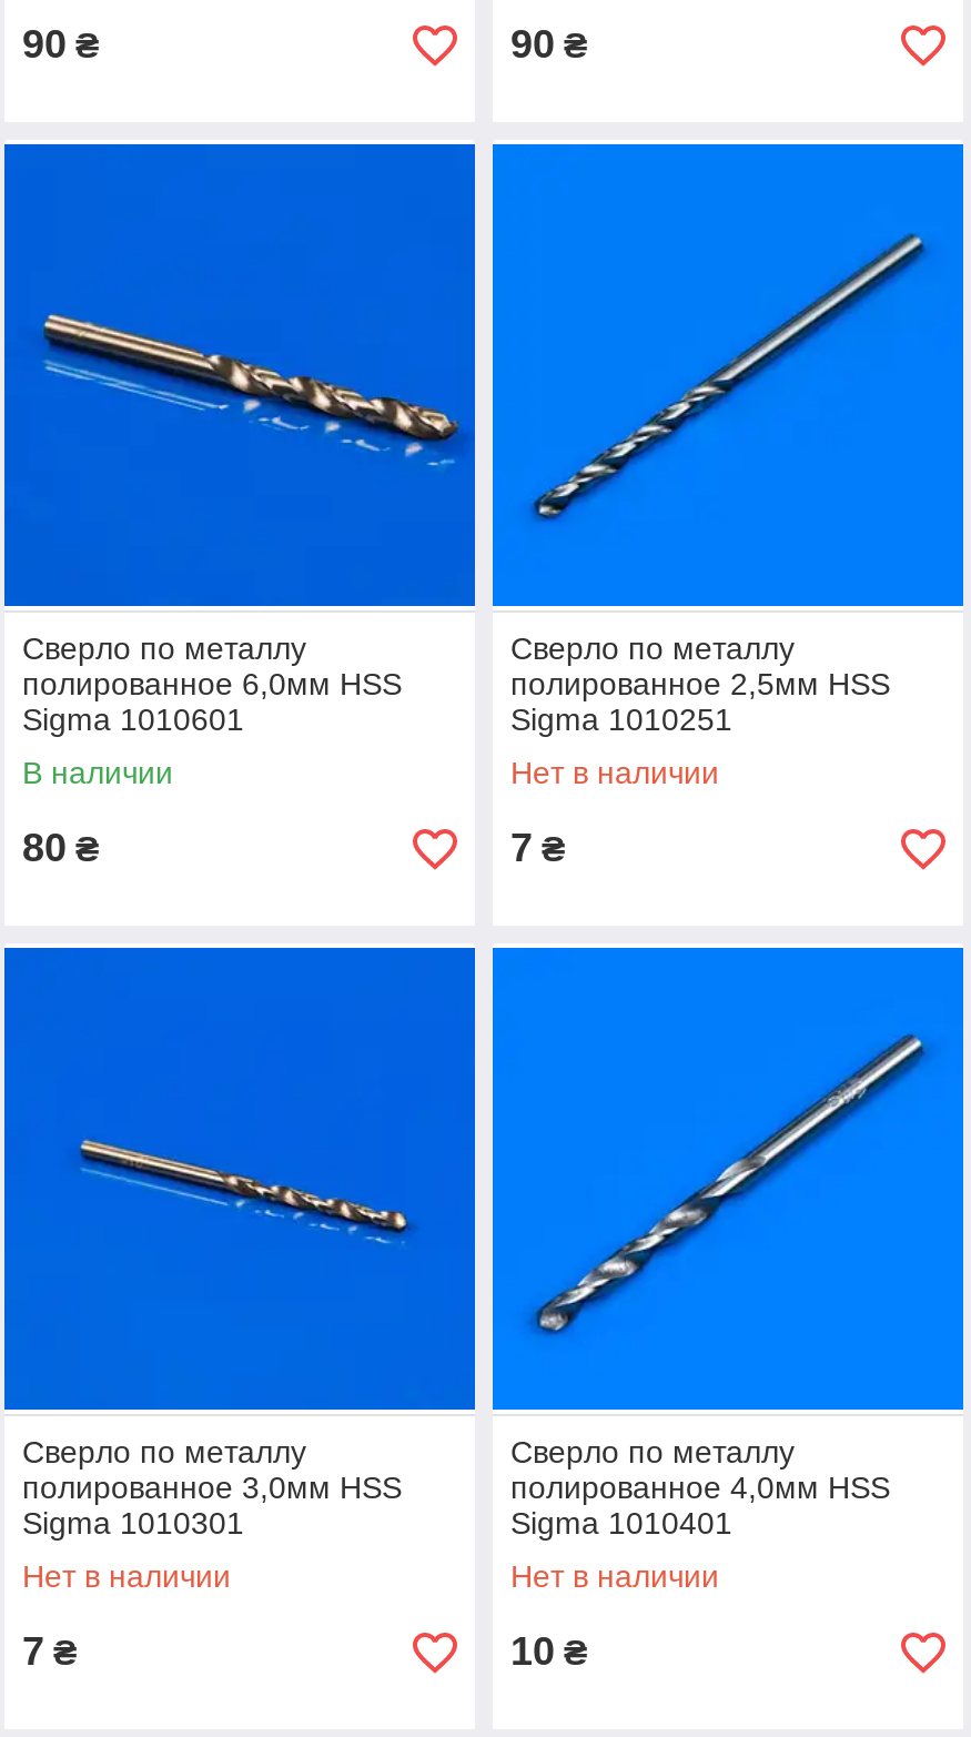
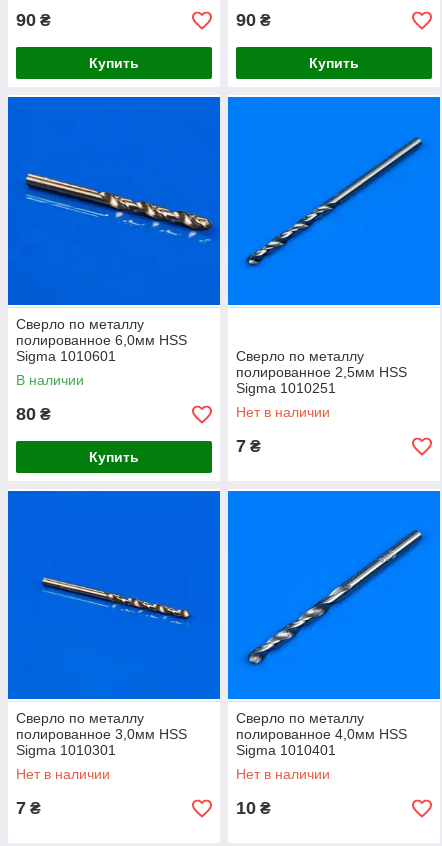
+ Купить

+ Купить

+ Купить
